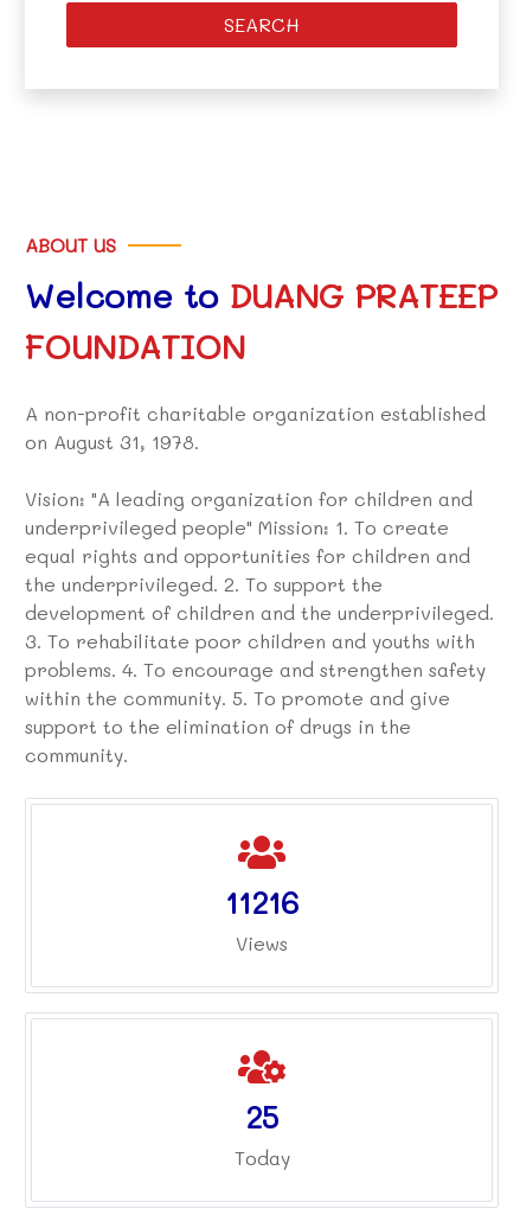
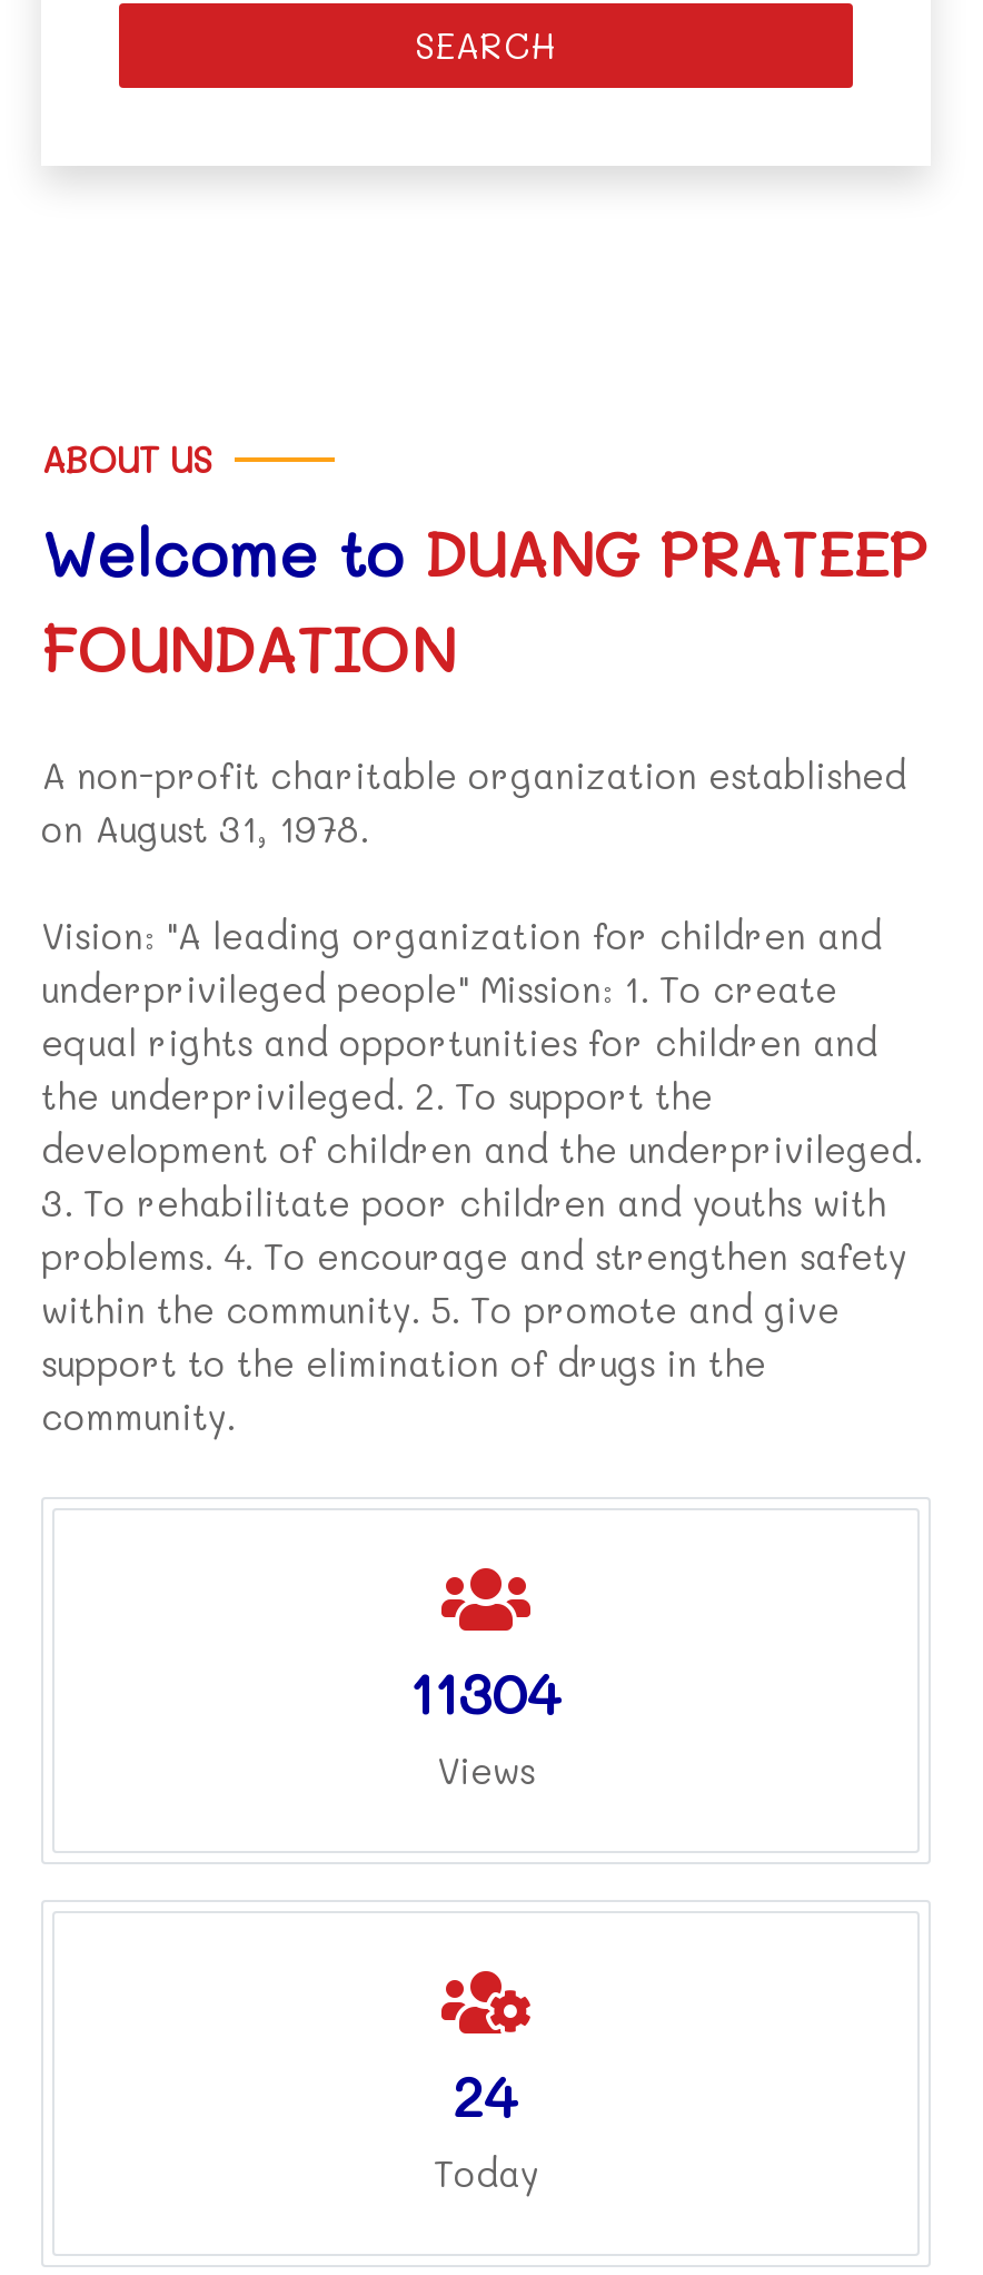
- 11216
+ 11304

- 25
+ 24
